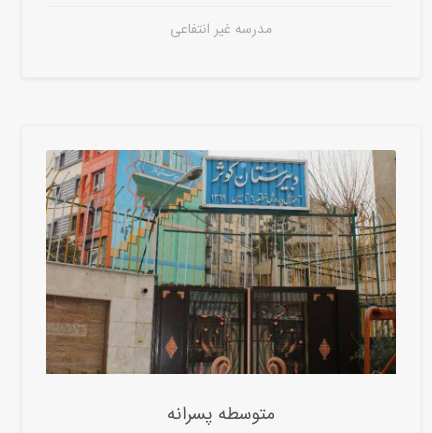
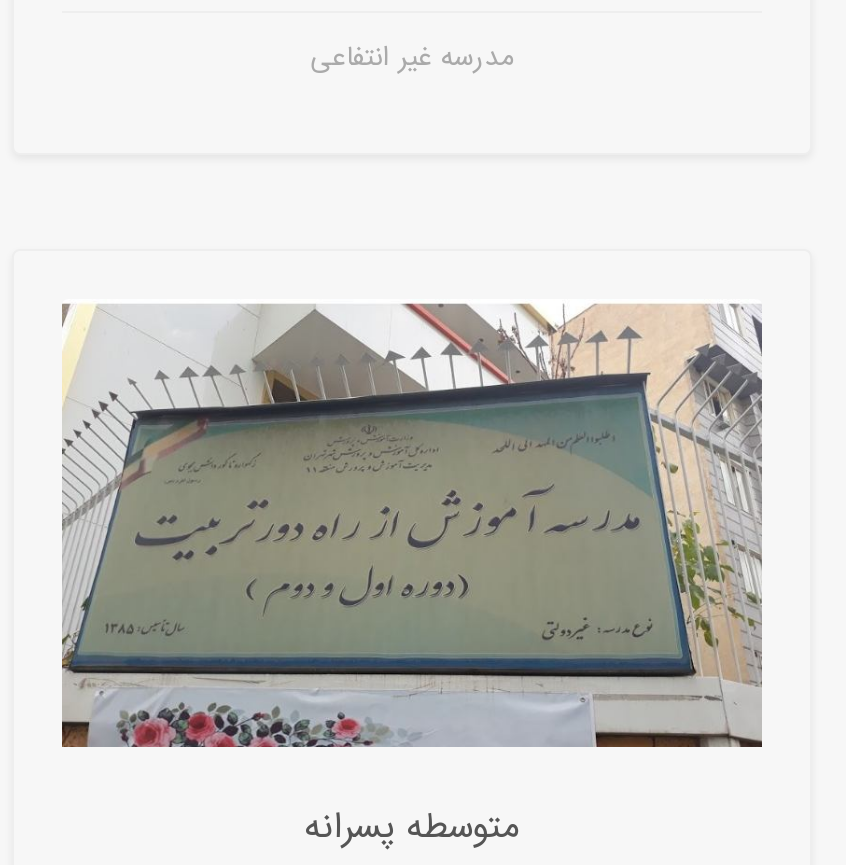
- [image]
+ [image]
